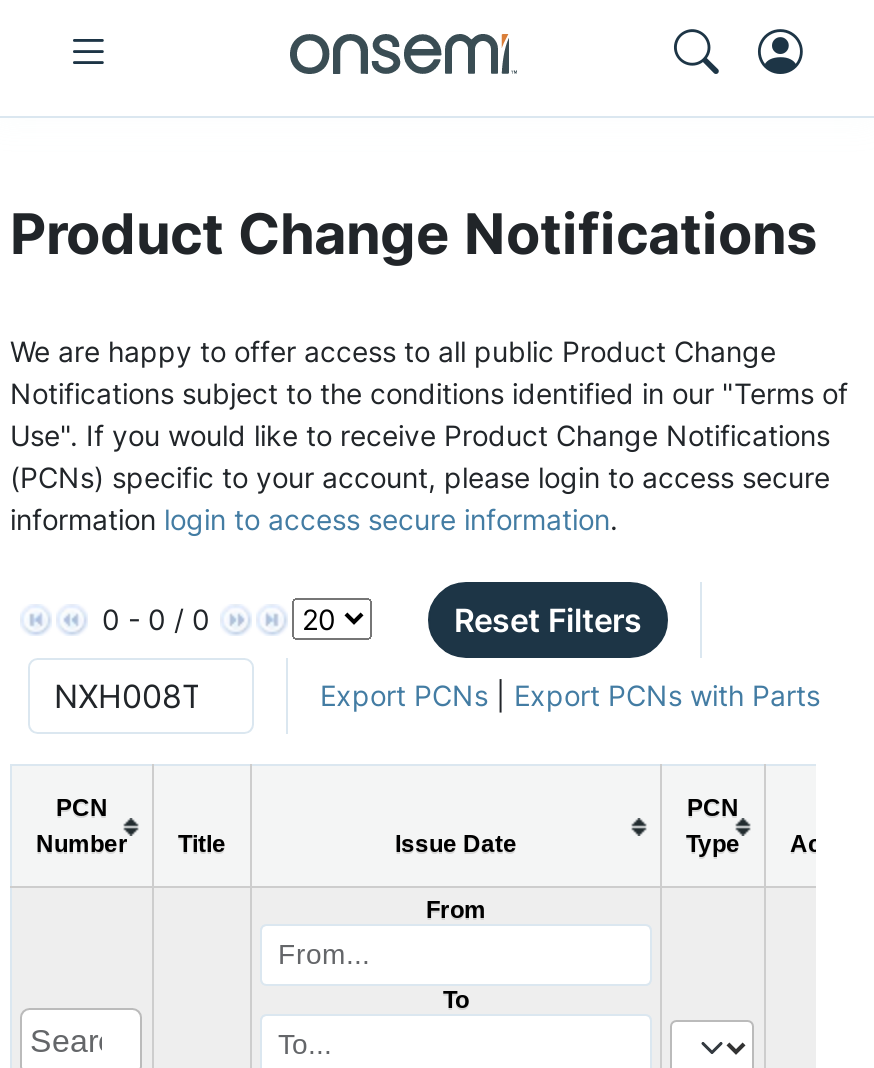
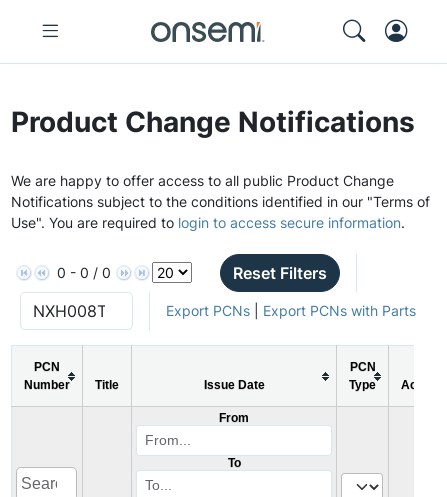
- Use". If you would like to receive Product Change Notifications
- (PCNs) specific to your account, please login to access secure
- information login to access secure information.
+ Use". You are required to login to access secure information.
